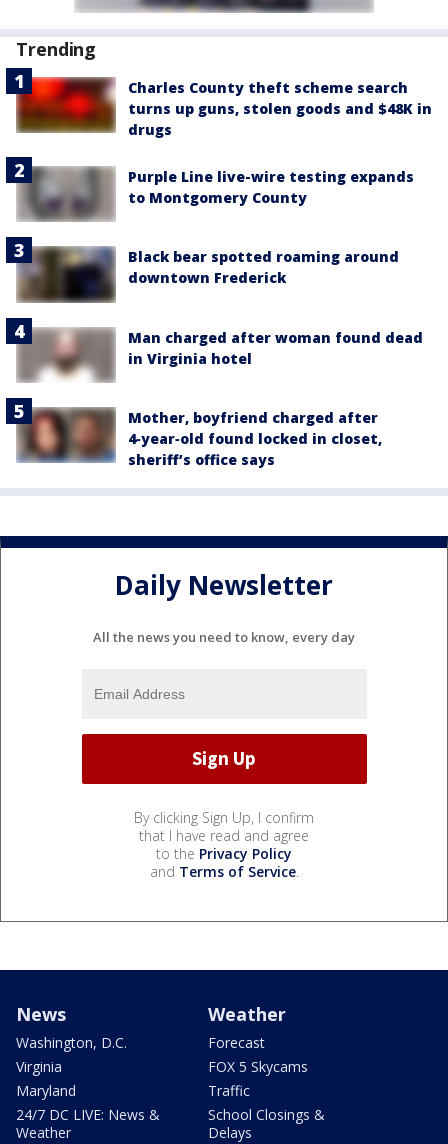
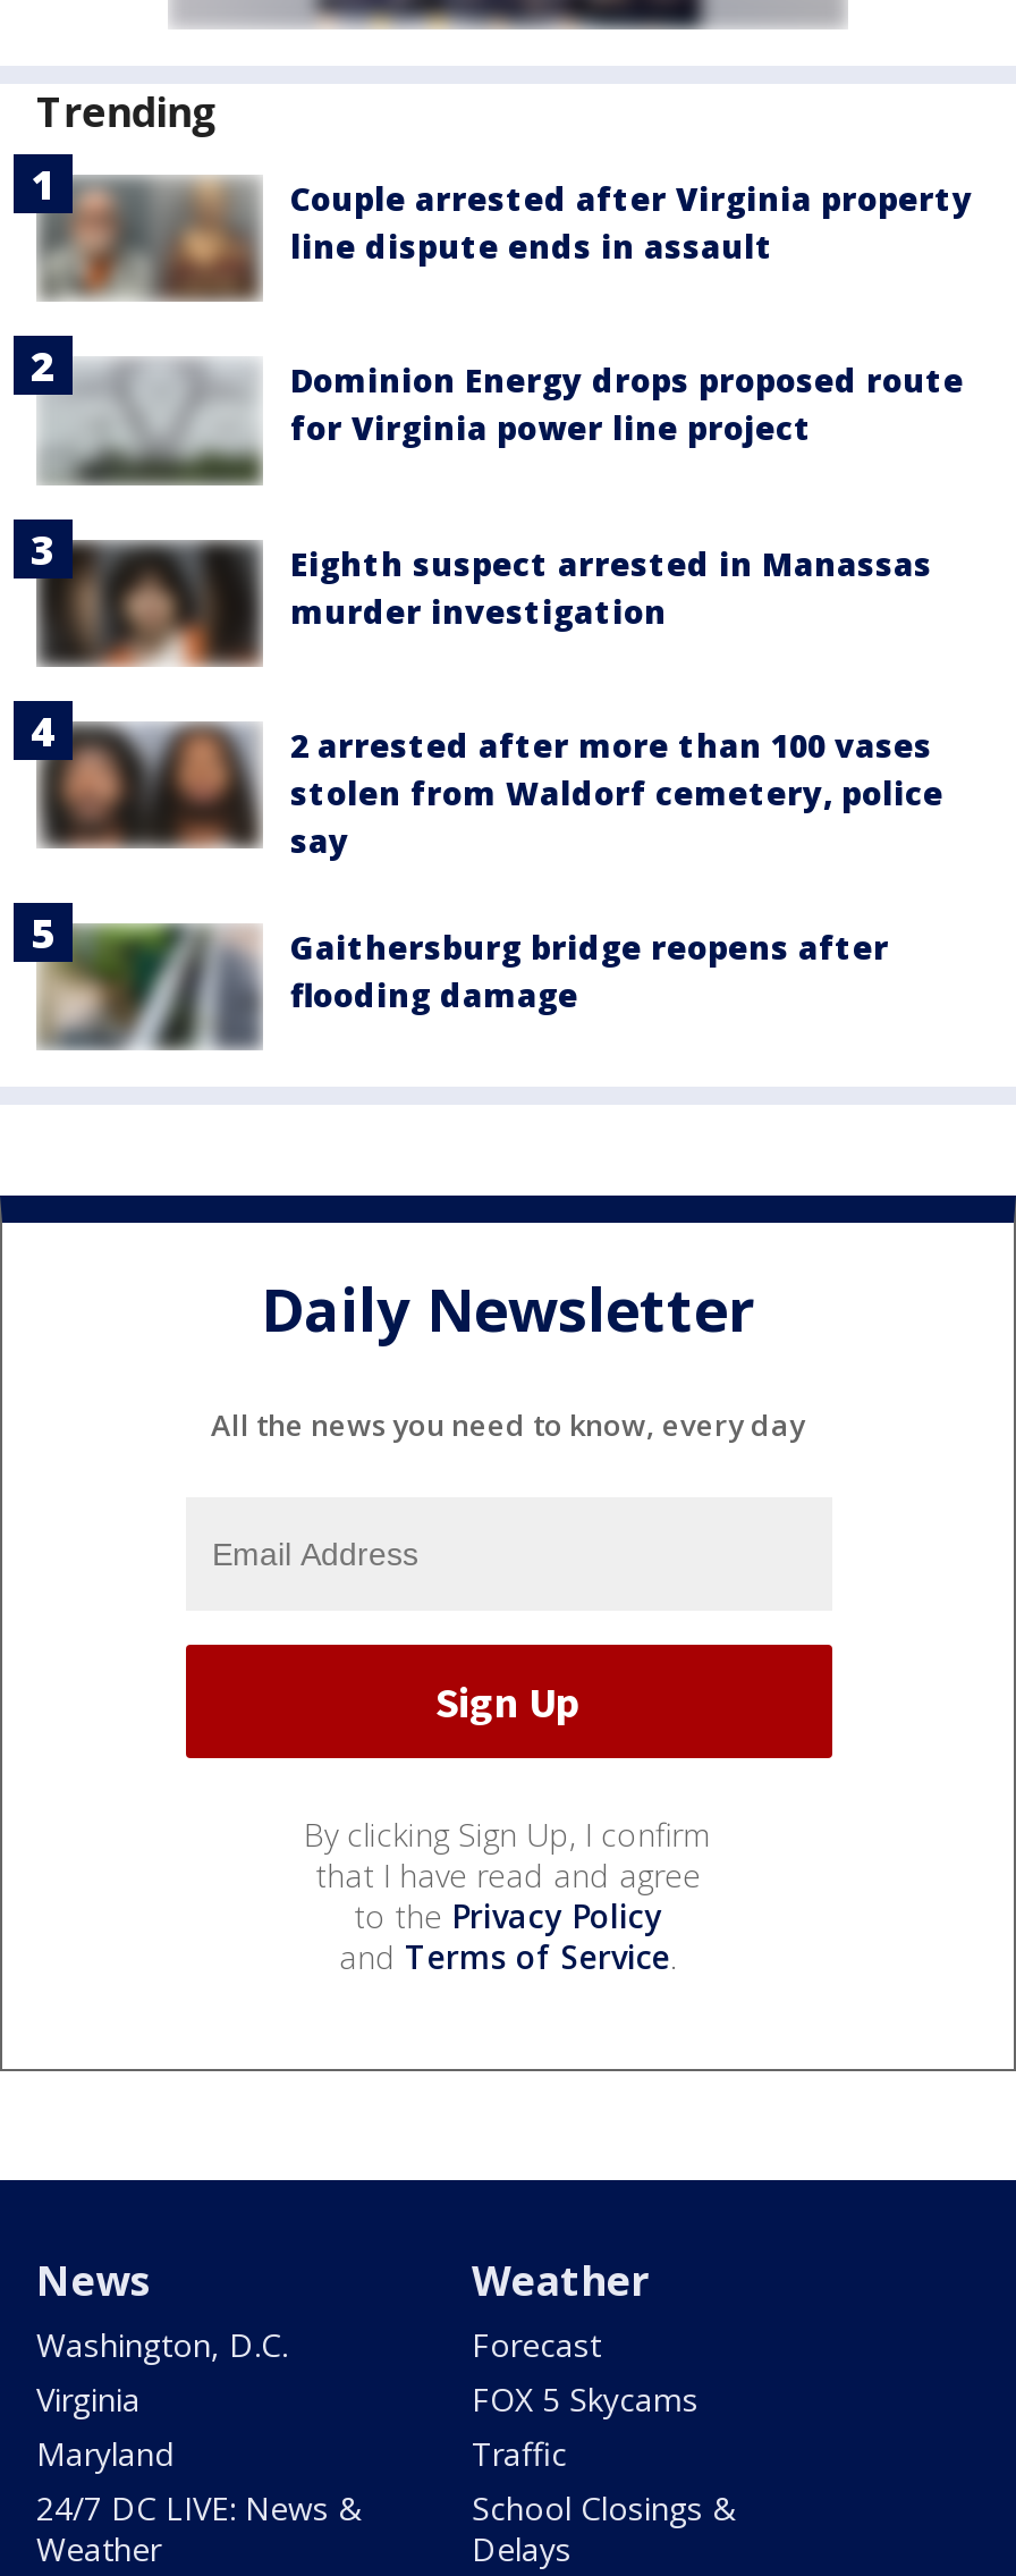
- [image]
- Charles County theft scheme search
- turns up guns, stolen goods and $48K in
- drugs
+ [image]
+ Couple arrested after Virginia property
+ line dispute ends in assault

- [image]
- Purple Line live-wire testing expands
- to Montgomery County
+ [image]
+ Dominion Energy drops proposed route
+ for Virginia power line project

- [image]
- Black bear spotted roaming around
- downtown Frederick
+ [image]
+ Eighth suspect arrested in Manassas
+ murder investigation

- [image]
- Man charged after woman found dead
- in Virginia hotel
+ [image]
+ 2 arrested after more than 100 vases
+ stolen from Waldorf cemetery, police
+ say

- [image]
- Mother, boyfriend charged after
- 4‑year‑old found locked in closet,
- sheriff’s office says
+ [image]
+ Gaithersburg bridge reopens after
+ flooding damage
